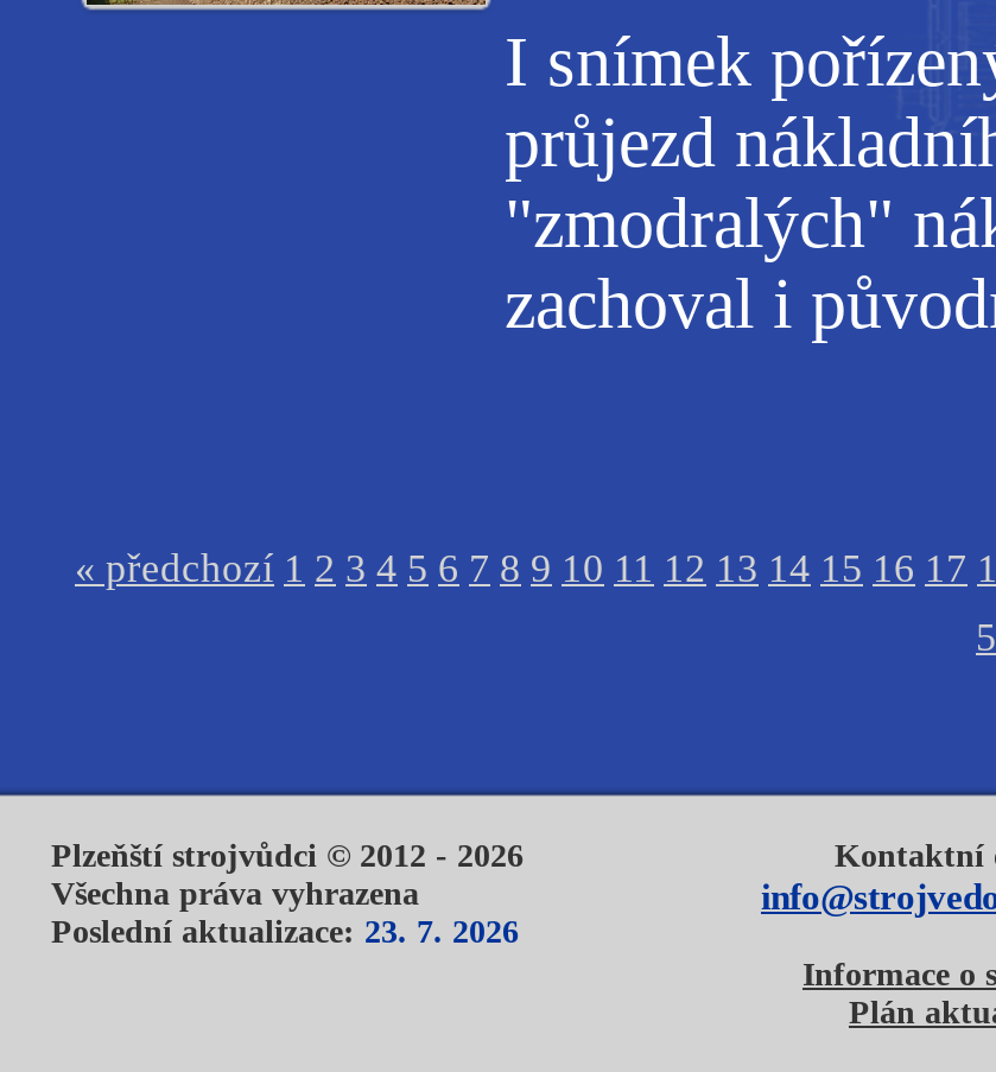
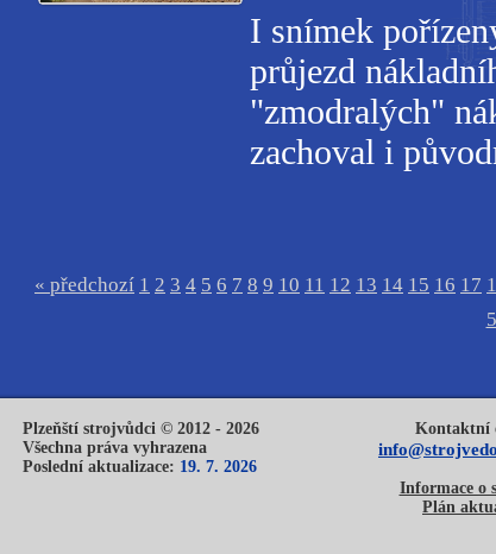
- Poslední aktualizace: 23. 7. 2026
+ Poslední aktualizace: 19. 7. 2026
